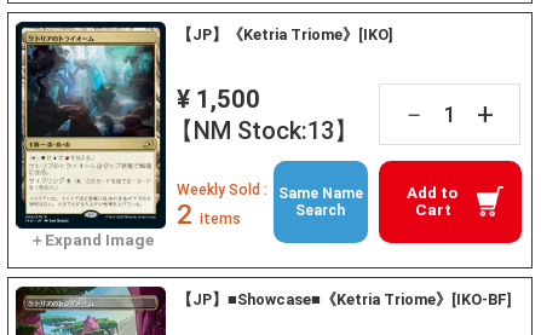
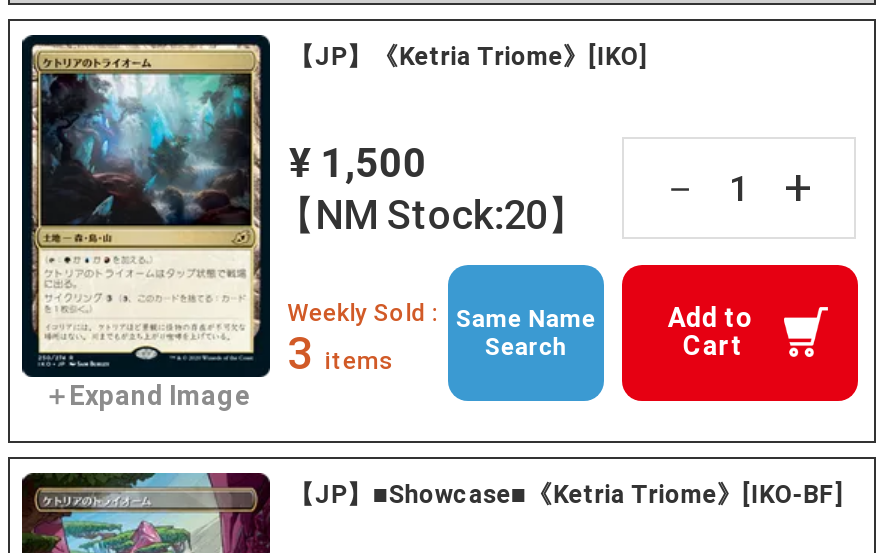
- 【NM Stock:13】
+ 【NM Stock:20】

- 2 items
+ 3 items
